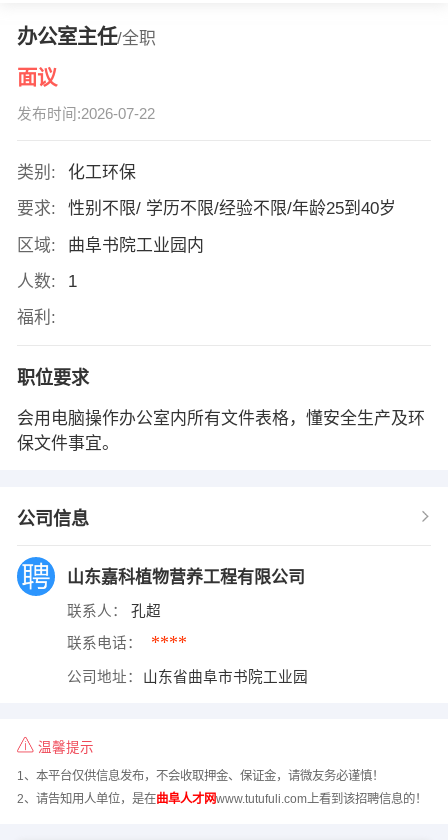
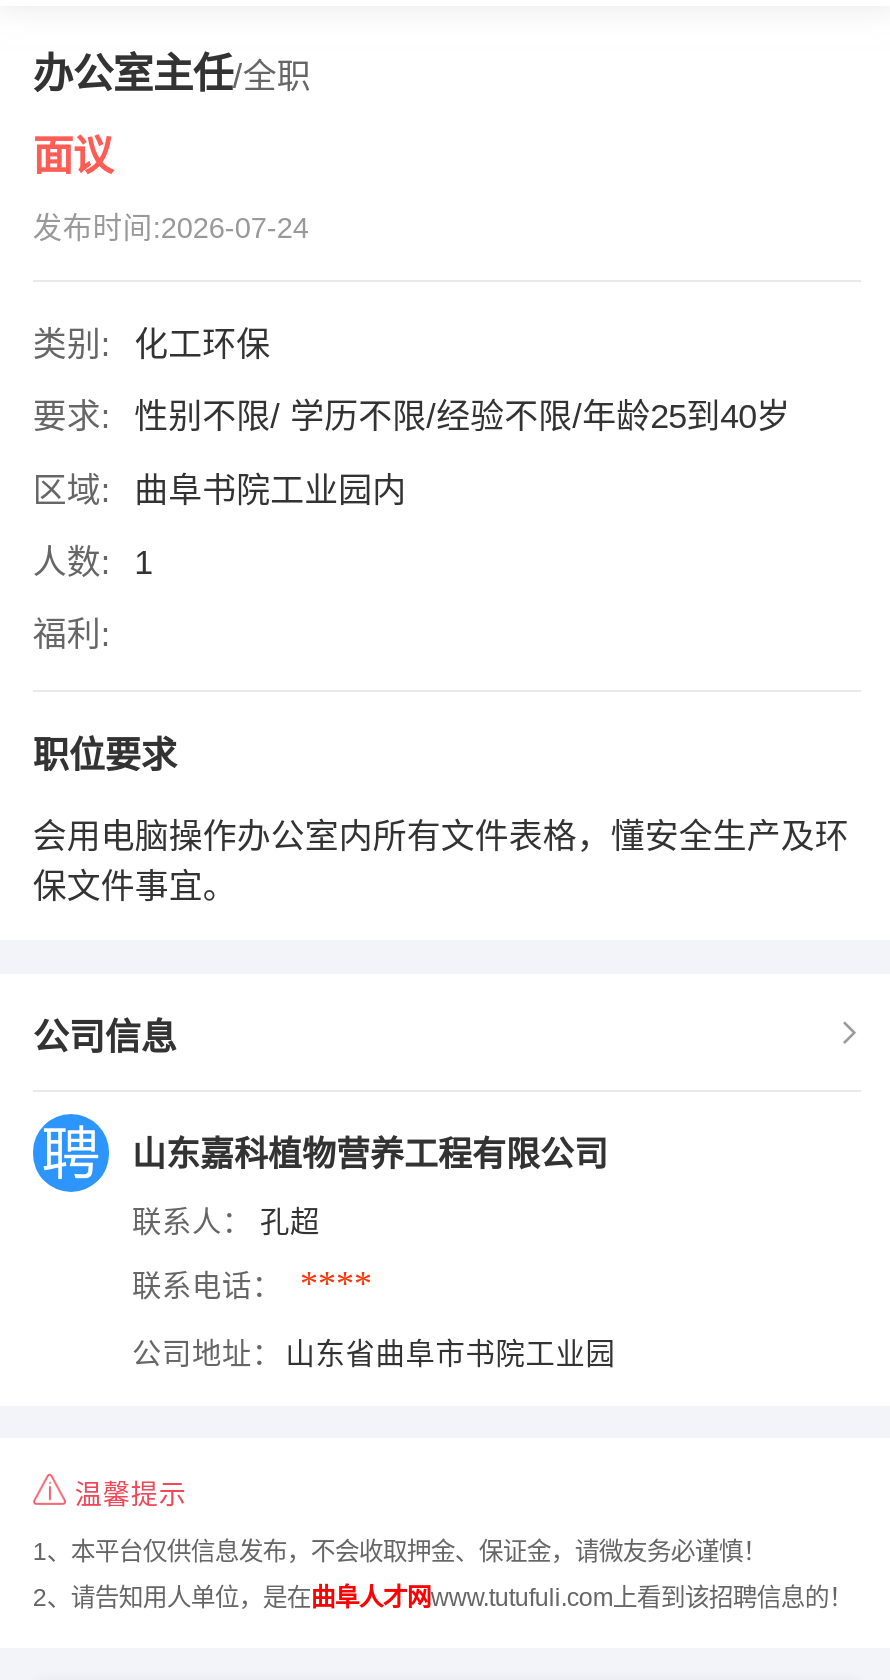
- 发布时间:2026-07-22
+ 发布时间:2026-07-24
